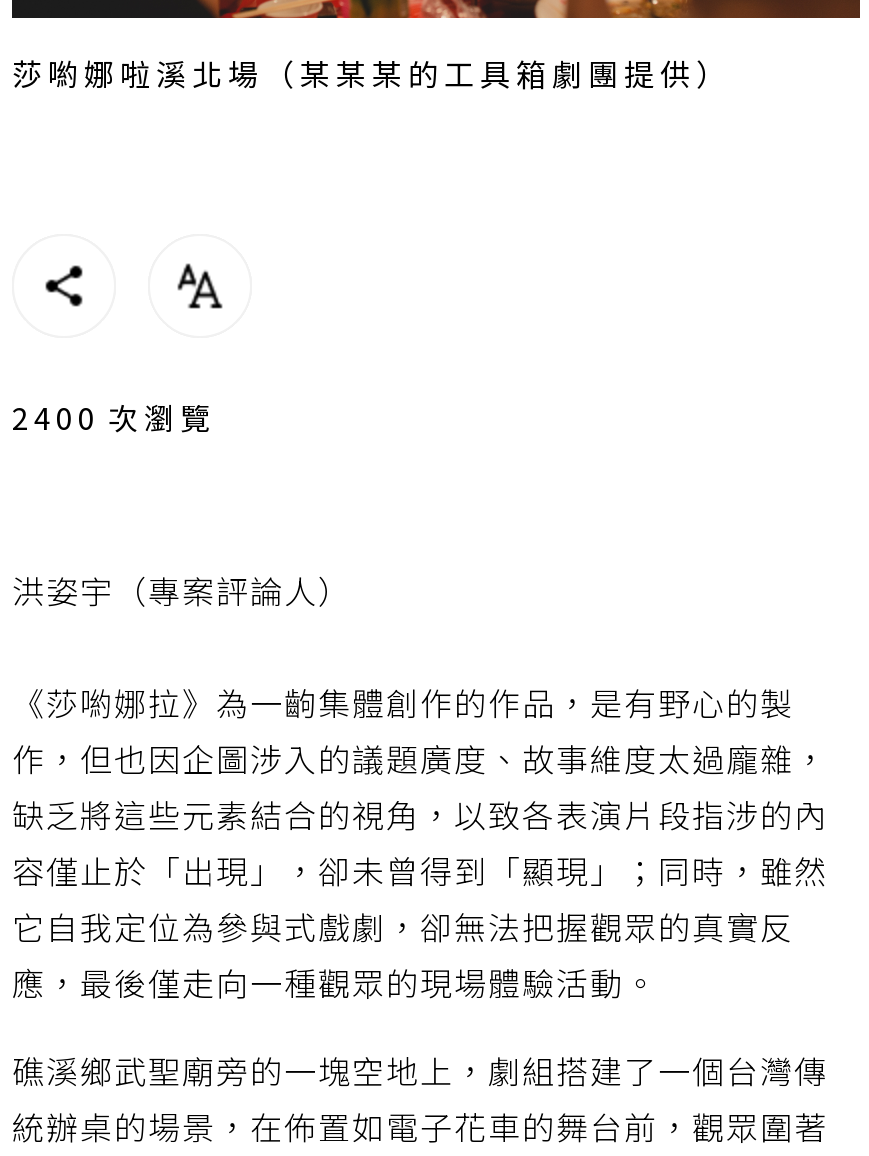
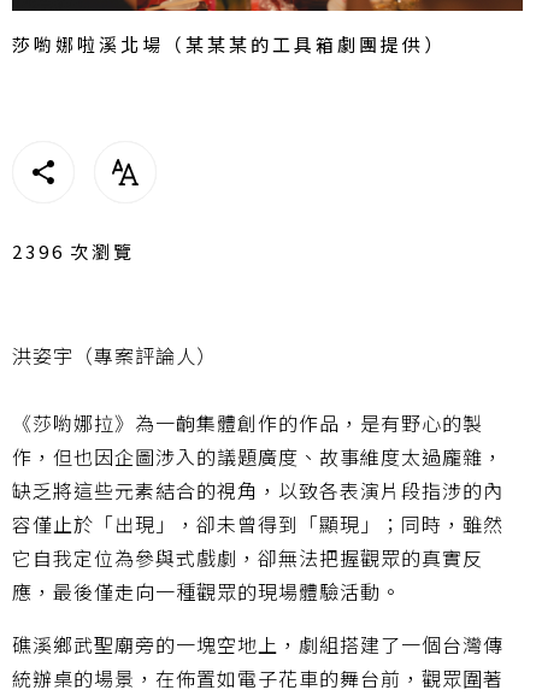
- 2400 次瀏覽
+ 2396 次瀏覽
